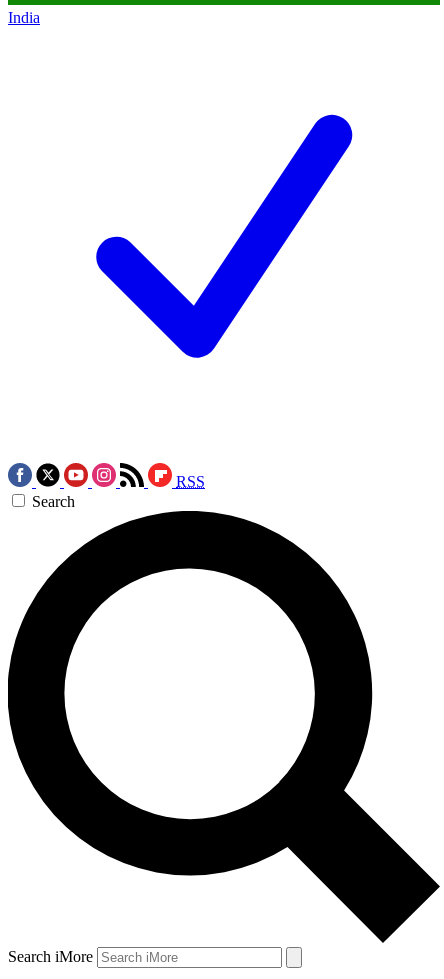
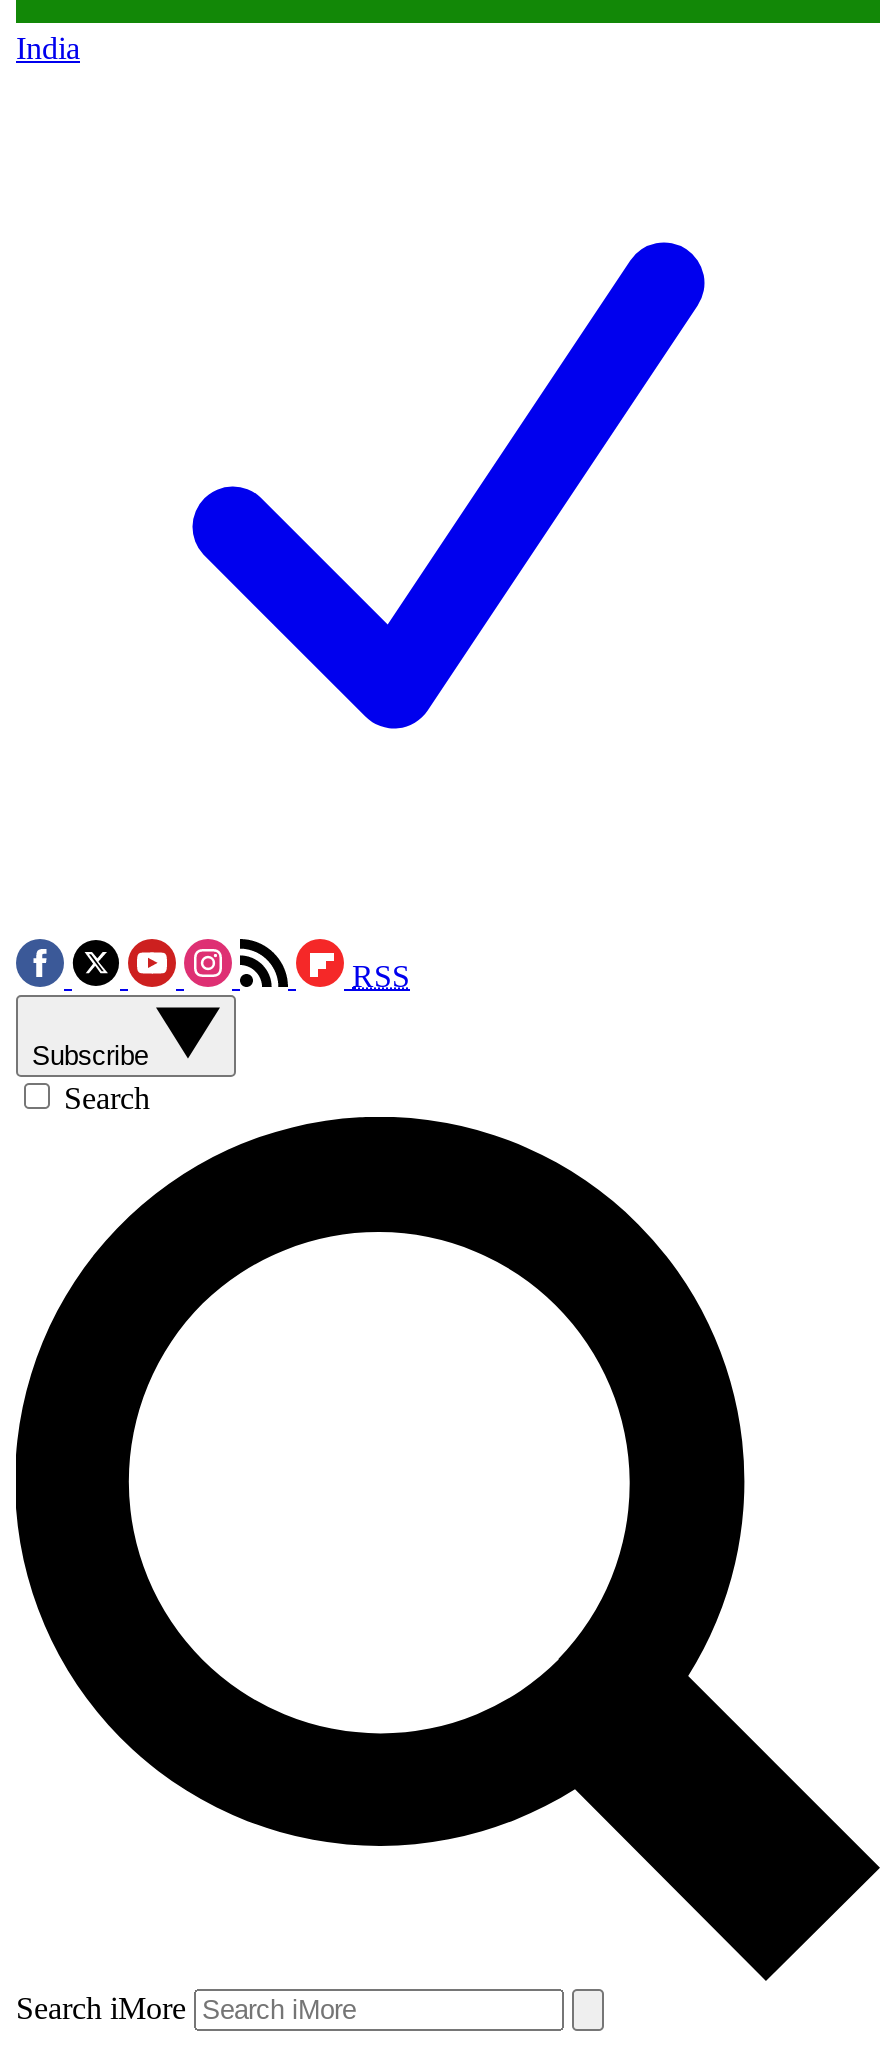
+ Subscribe
